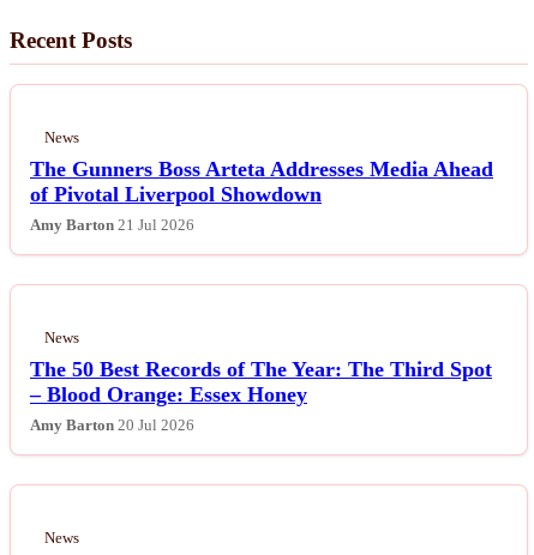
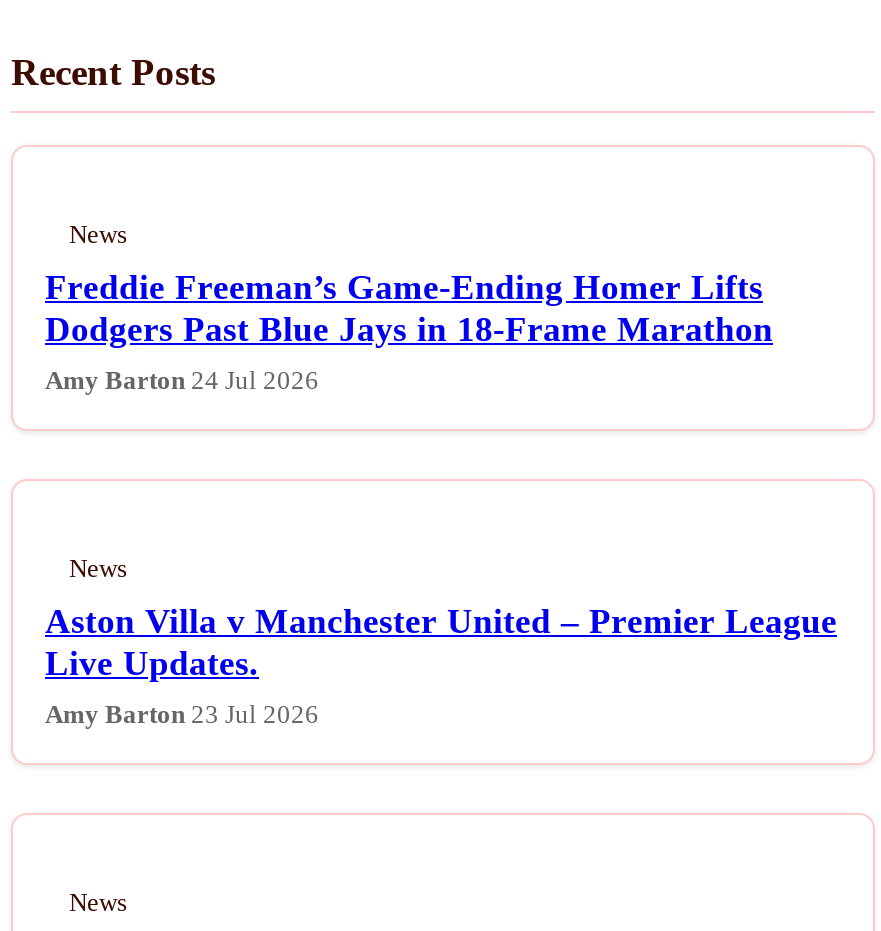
- The Gunners Boss Arteta Addresses Media Ahead
- of Pivotal Liverpool Showdown
- Amy Barton 21 Jul 2026
+ Freddie Freeman’s Game-Ending Homer Lifts
+ Dodgers Past Blue Jays in 18-Frame Marathon
+ Amy Barton 24 Jul 2026

- The 50 Best Records of The Year: The Third Spot
- – Blood Orange: Essex Honey
- Amy Barton 20 Jul 2026
+ Aston Villa v Manchester United – Premier League
+ Live Updates.
+ Amy Barton 23 Jul 2026
